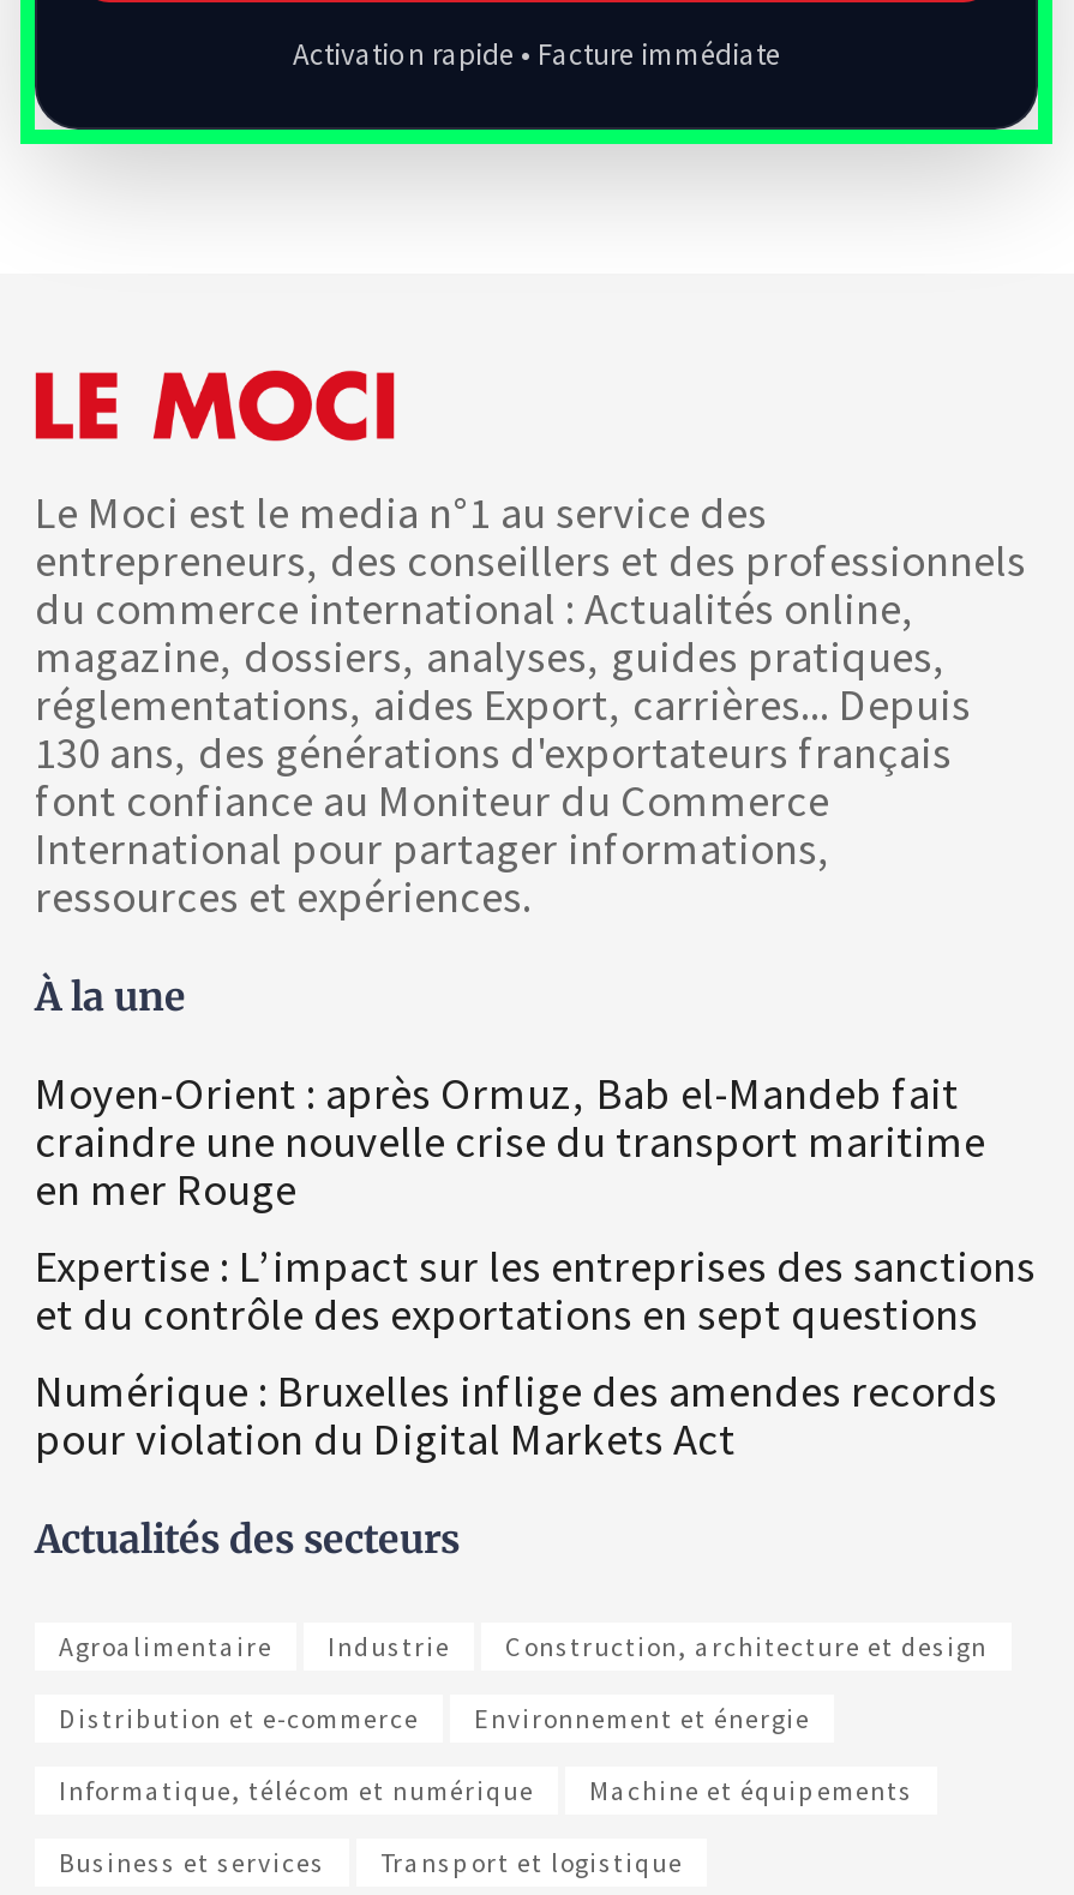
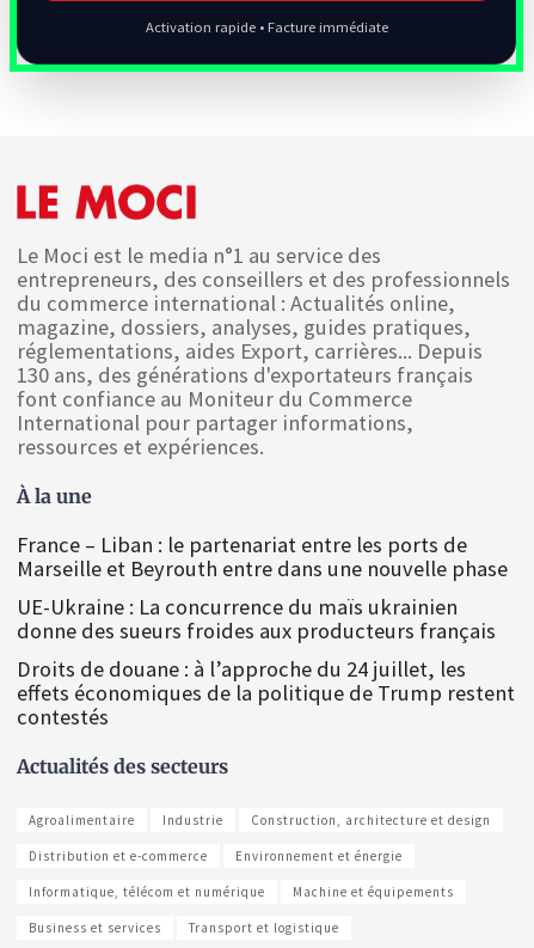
- Moyen-Orient : après Ormuz, Bab el-Mandeb fait
- craindre une nouvelle crise du transport maritime
- en mer Rouge
- Expertise : L’impact sur les entreprises des sanctions
- et du contrôle des exportations en sept questions
- Numérique : Bruxelles inflige des amendes records
- pour violation du Digital Markets Act
+ France – Liban : le partenariat entre les ports de
+ Marseille et Beyrouth entre dans une nouvelle phase
+ UE-Ukraine : La concurrence du maïs ukrainien
+ donne des sueurs froides aux producteurs français
+ Droits de douane : à l’approche du 24 juillet, les
+ effets économiques de la politique de Trump restent
+ contestés
